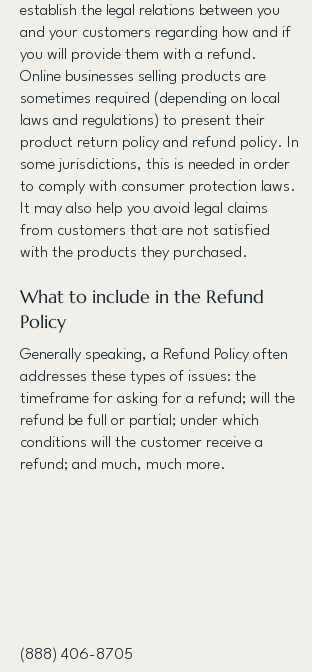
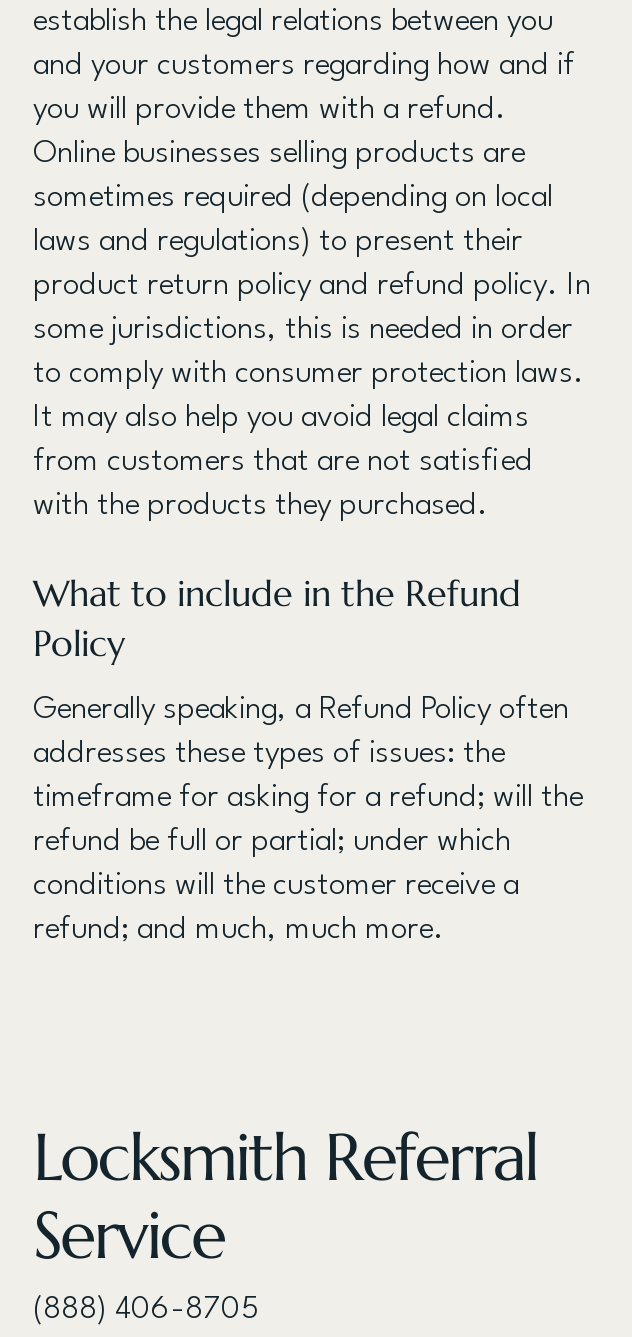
+ Locksmith Referral
+ Service
